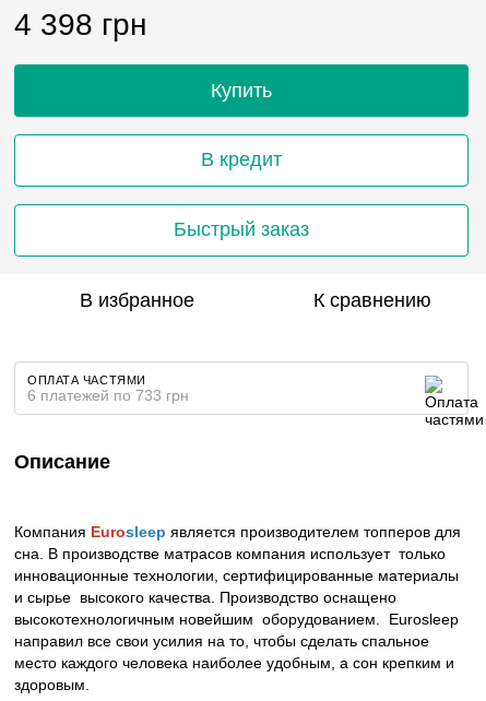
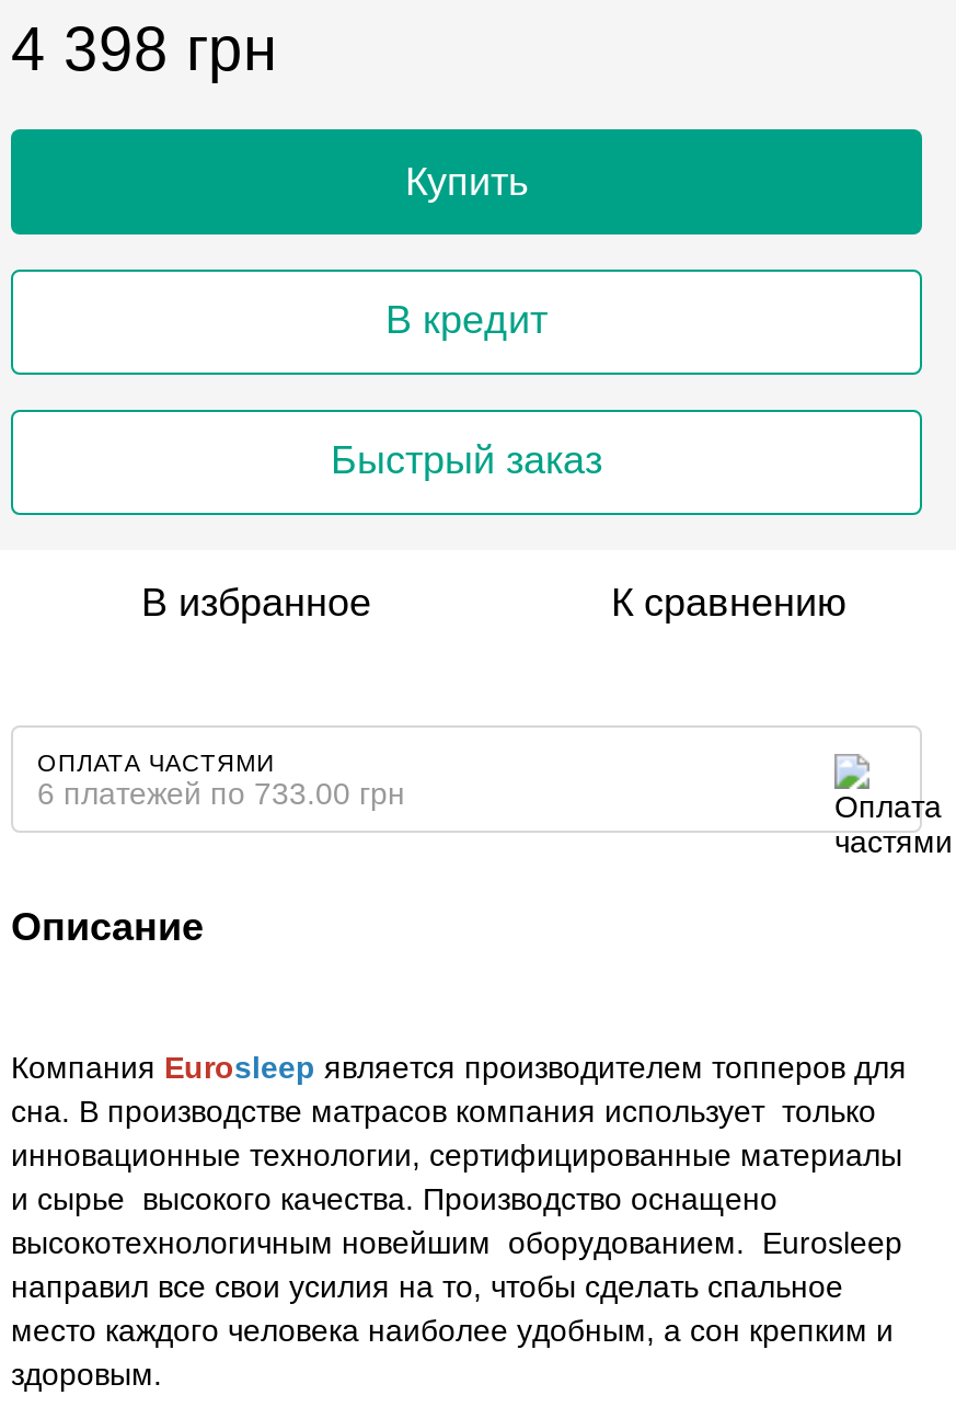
- 6 платежей по 733 грн
+ 6 платежей по 733.00 грн
